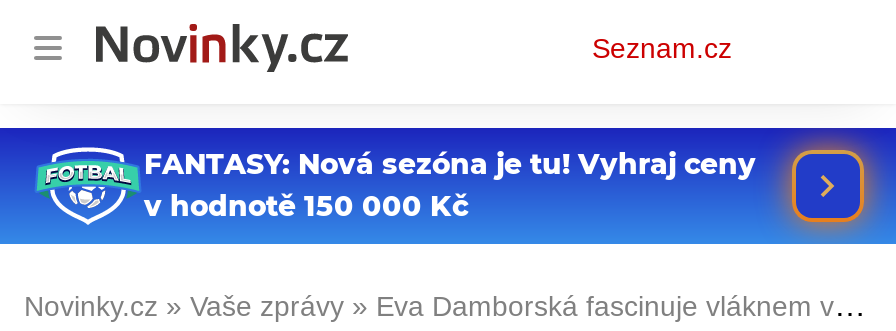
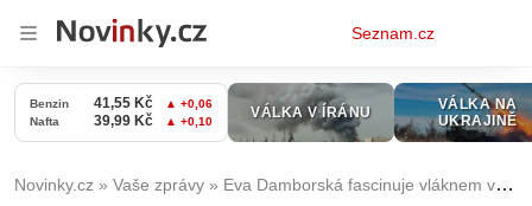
- [image]
+ [image]
